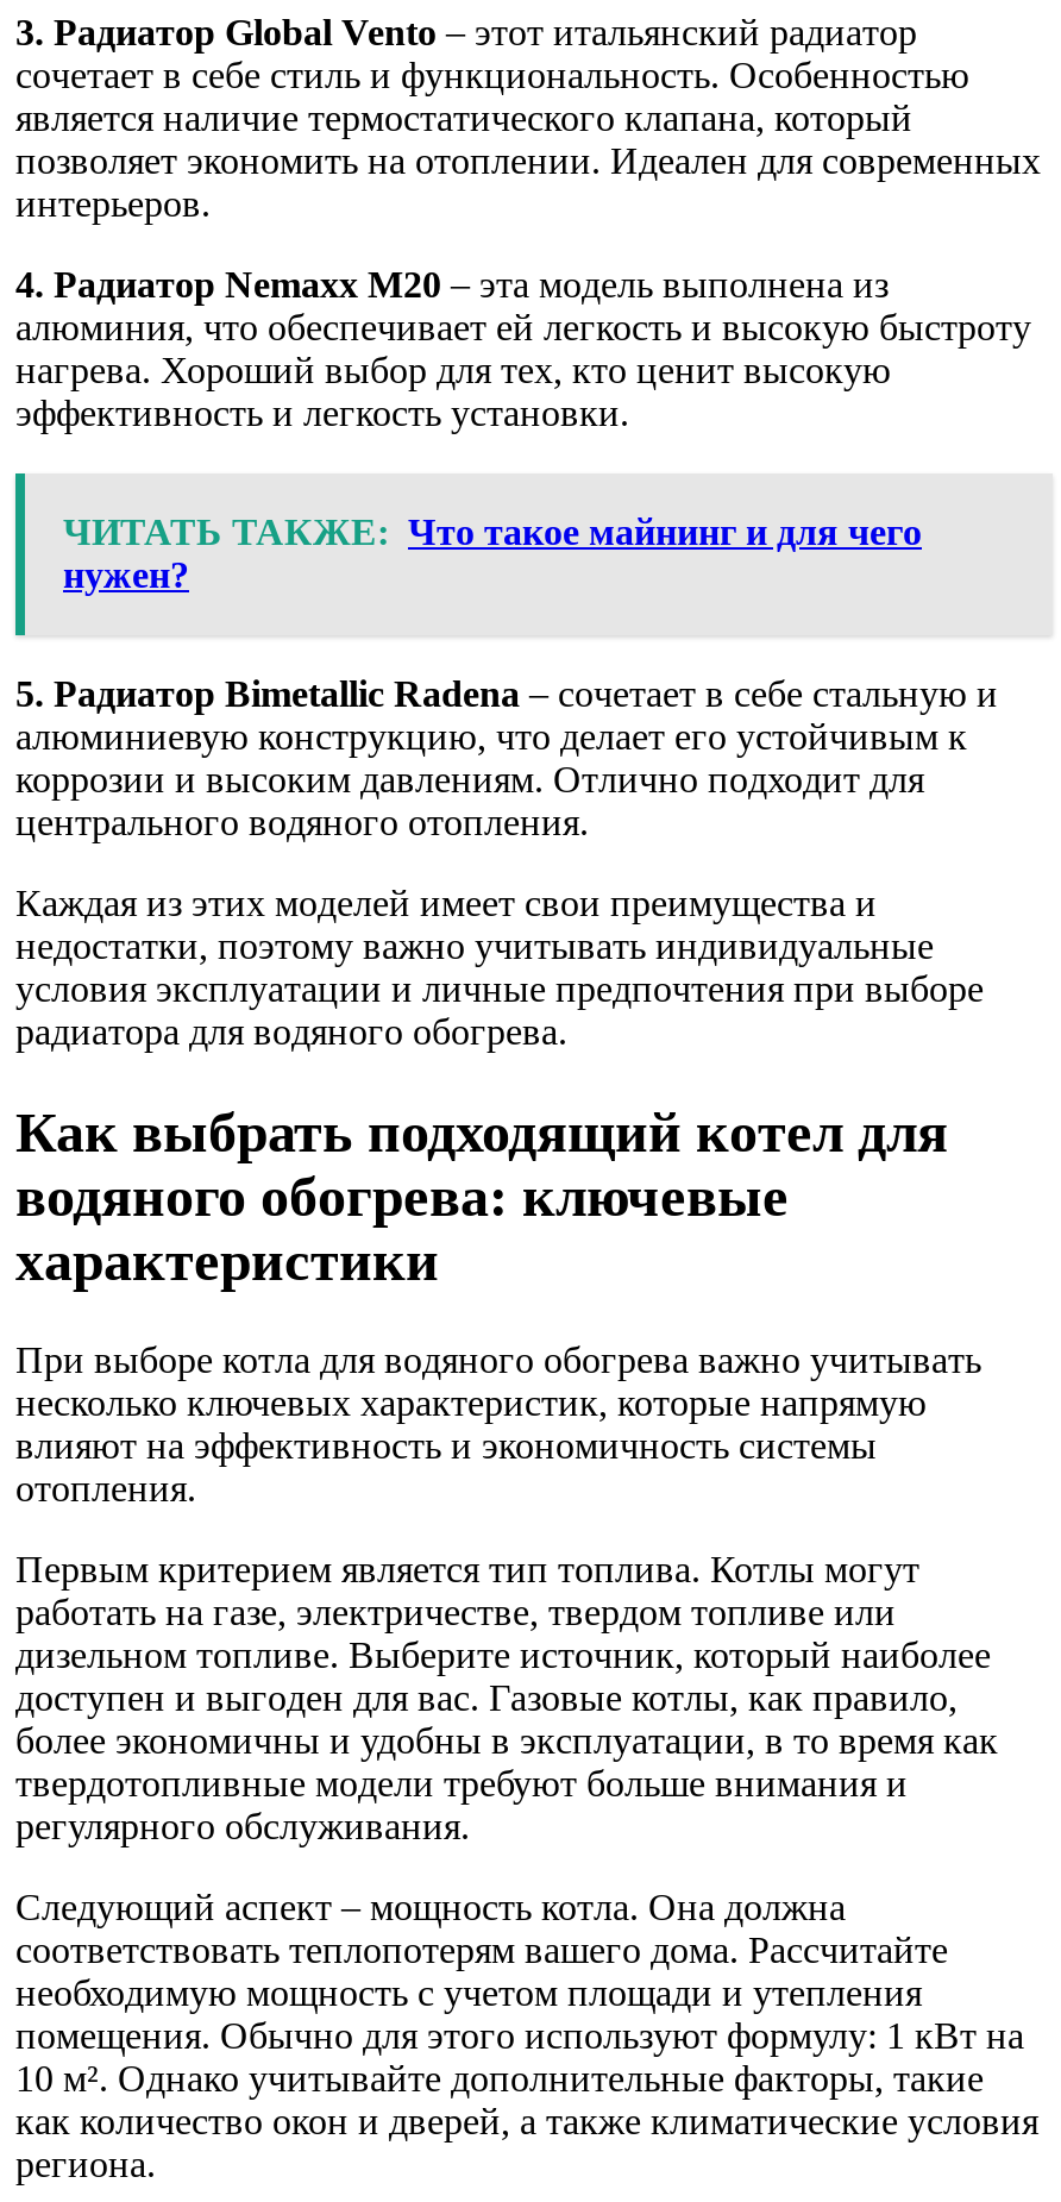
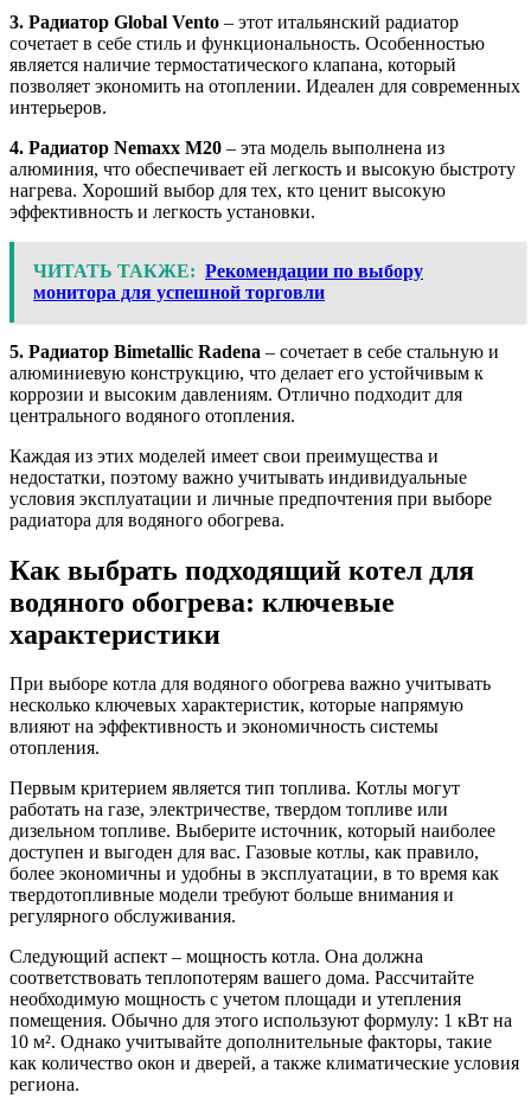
- ЧИТАТЬ ТАКЖЕ: Что такое майнинг и для чего
- нужен?
+ ЧИТАТЬ ТАКЖЕ: Рекомендации по выбору
+ монитора для успешной торговли
